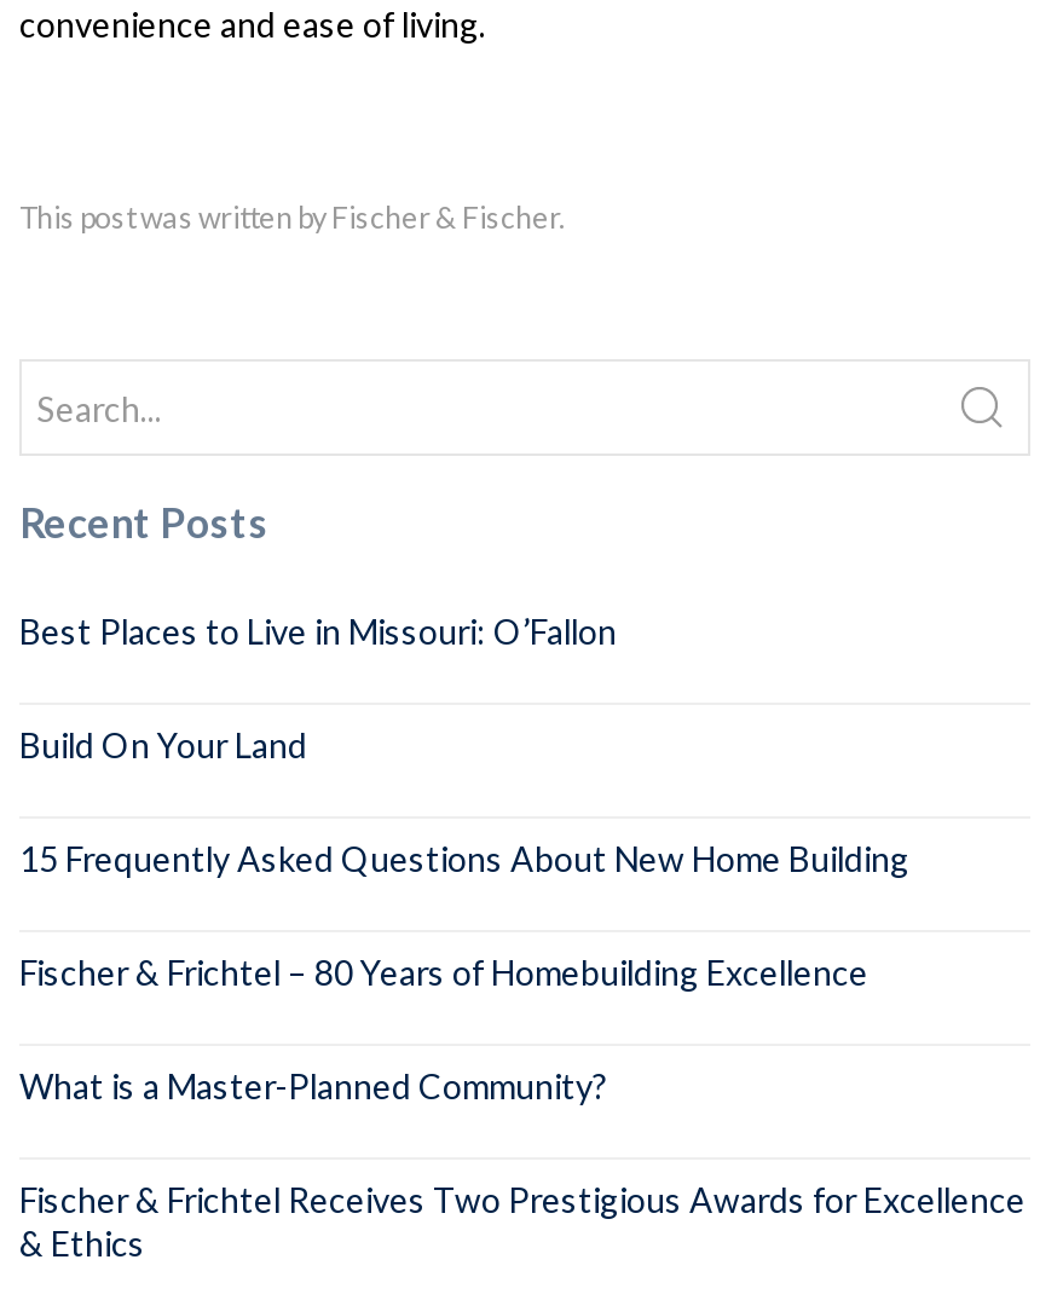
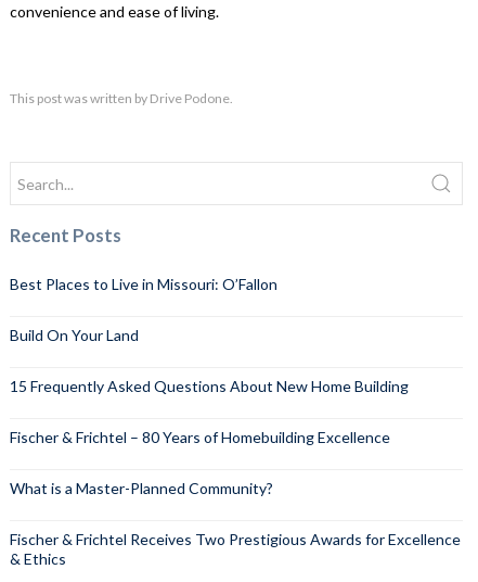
- This post was written by Fischer & Fischer.
+ This post was written by Drive Podone.
